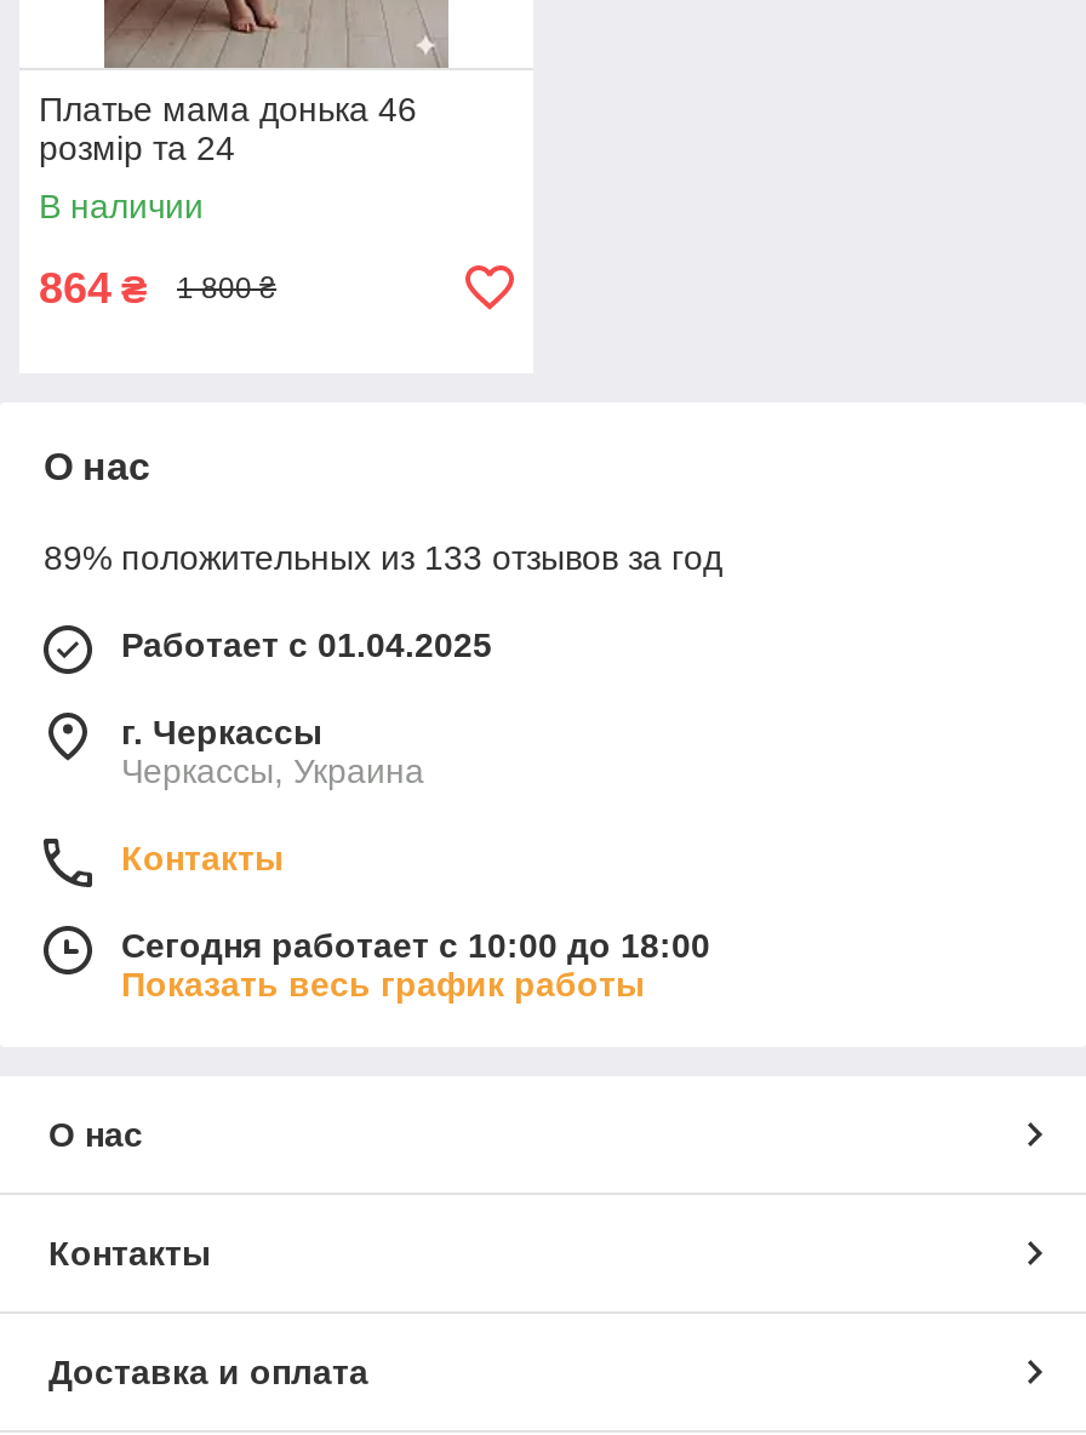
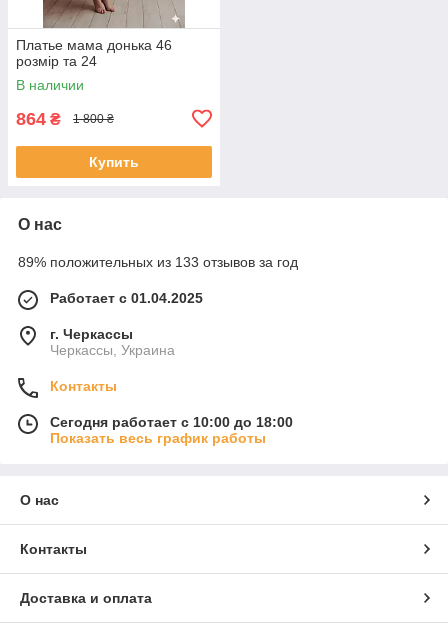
+ Купить
